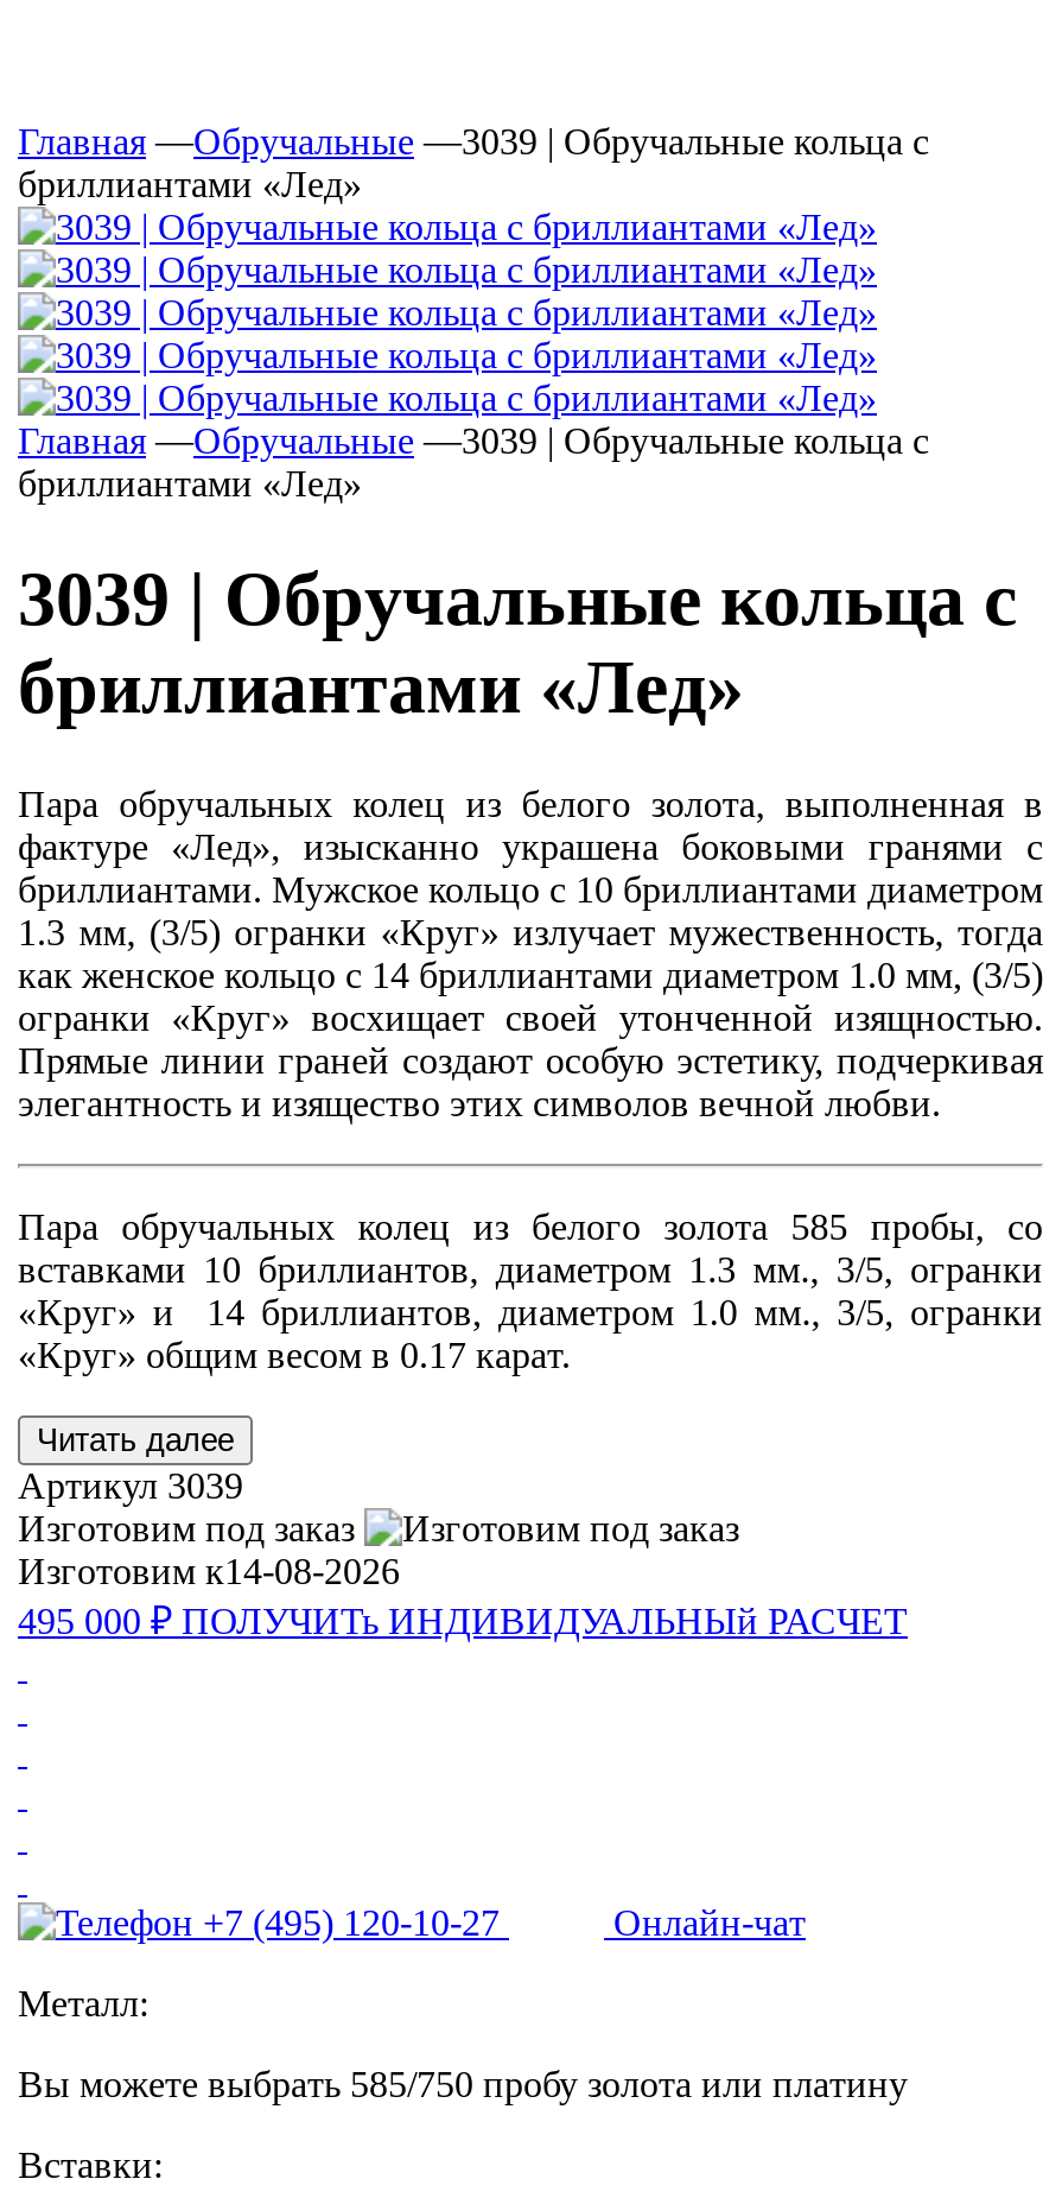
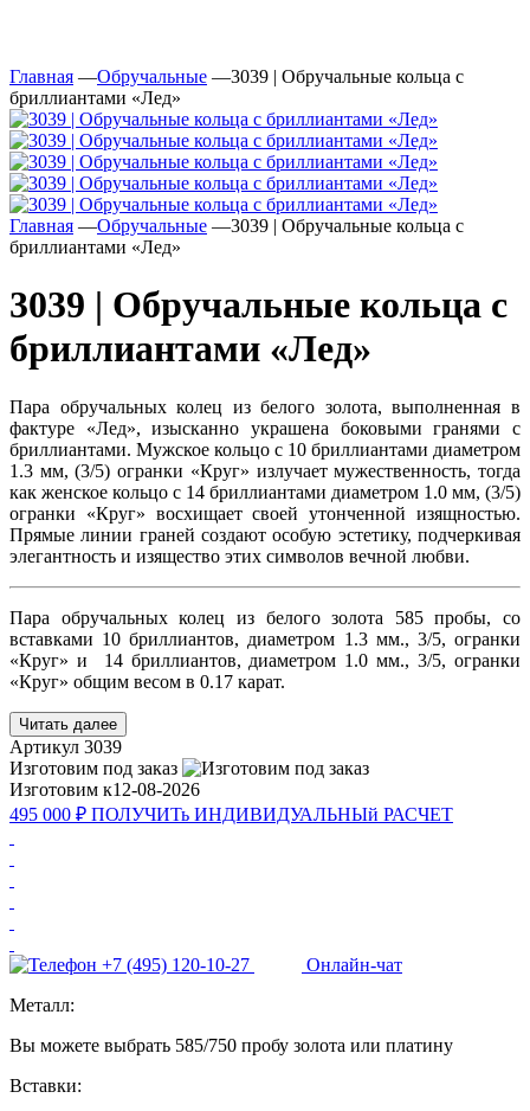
- Изготовим к14-08-2026
+ Изготовим к12-08-2026
